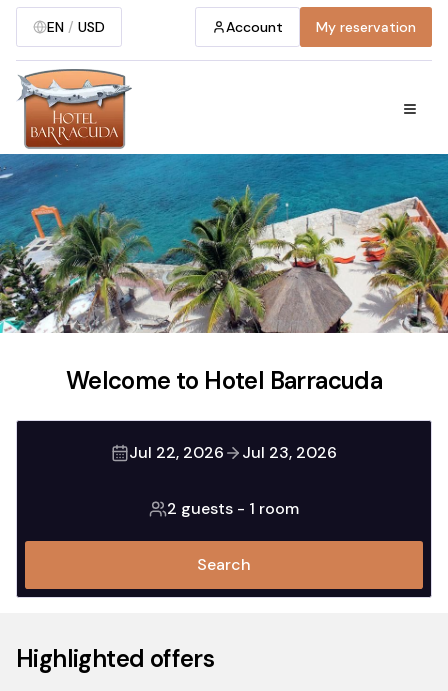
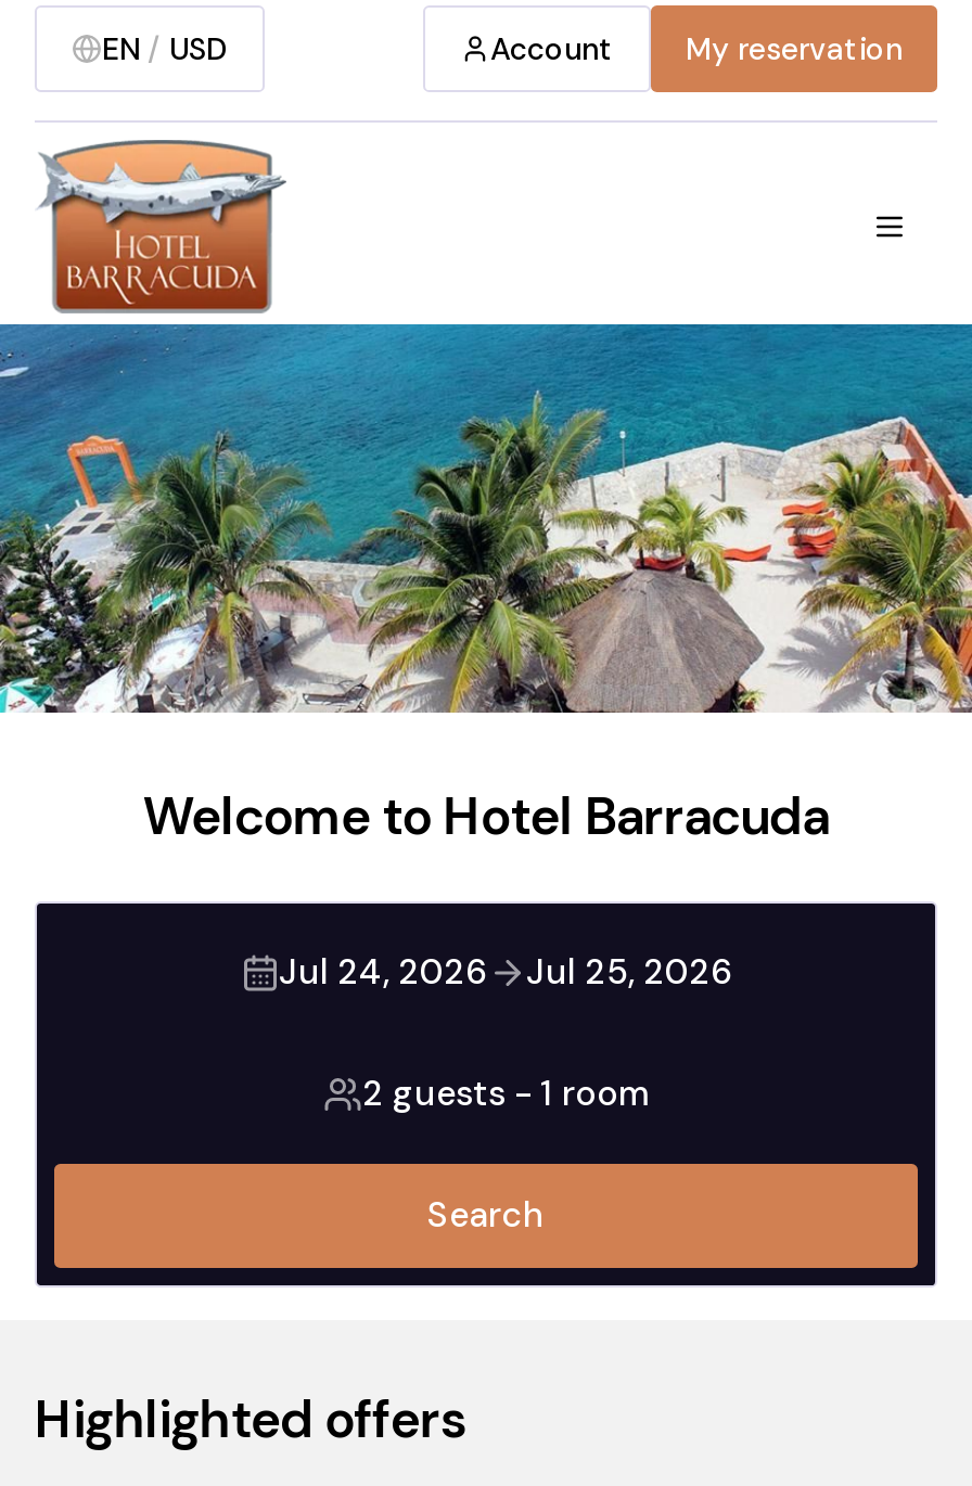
- Jul 22, 2026
+ Jul 24, 2026

- Jul 23, 2026
+ Jul 25, 2026
